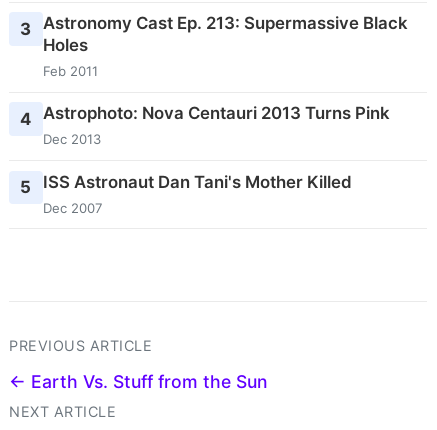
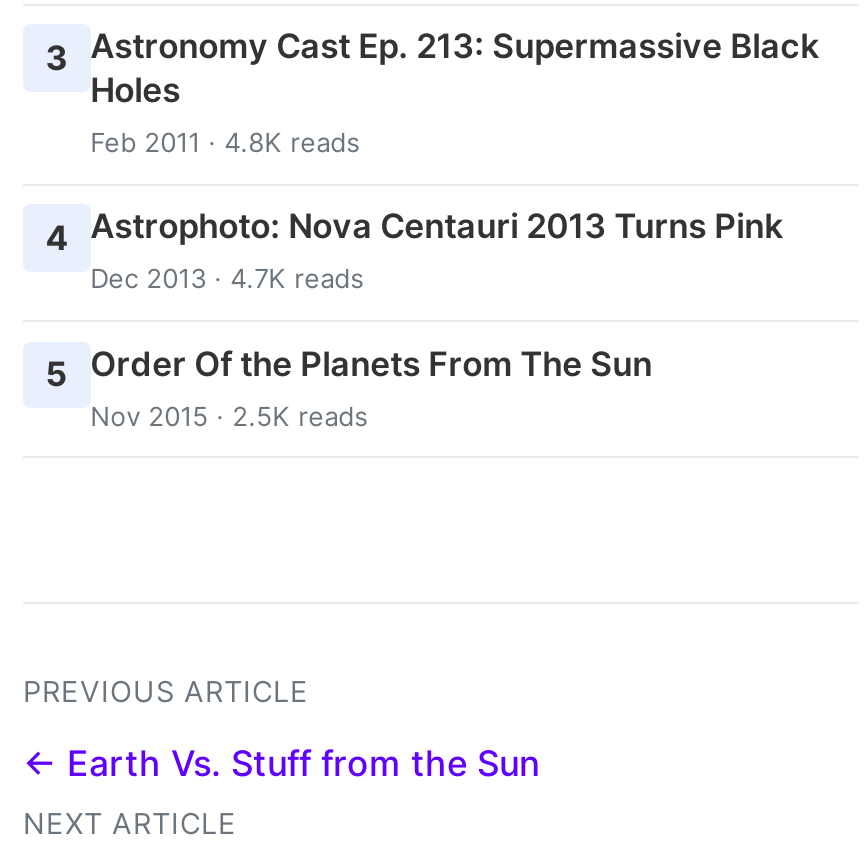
- Feb 2011
+ Feb 2011 · 4.8K reads

- Dec 2013
+ Dec 2013 · 4.7K reads

- 5 ISS Astronaut Dan Tani's Mother Killed
- Dec 2007
+ 5 Order Of the Planets From The Sun
+ Nov 2015 · 2.5K reads
